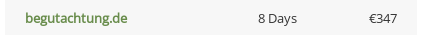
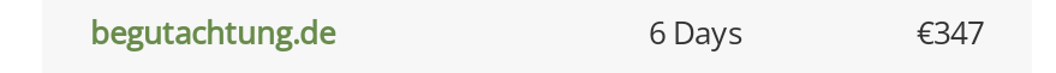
- 8 Days
+ 6 Days
